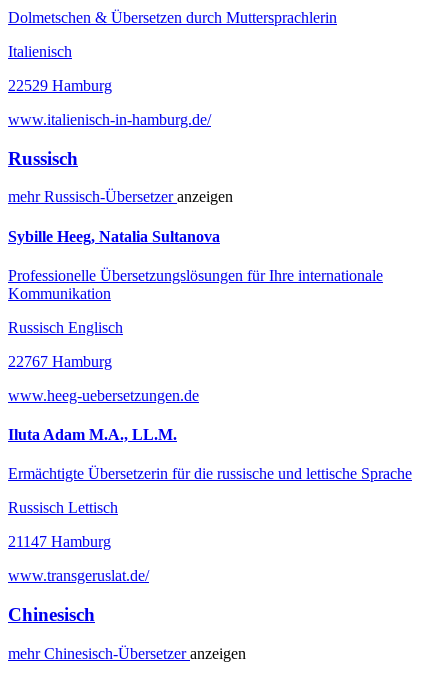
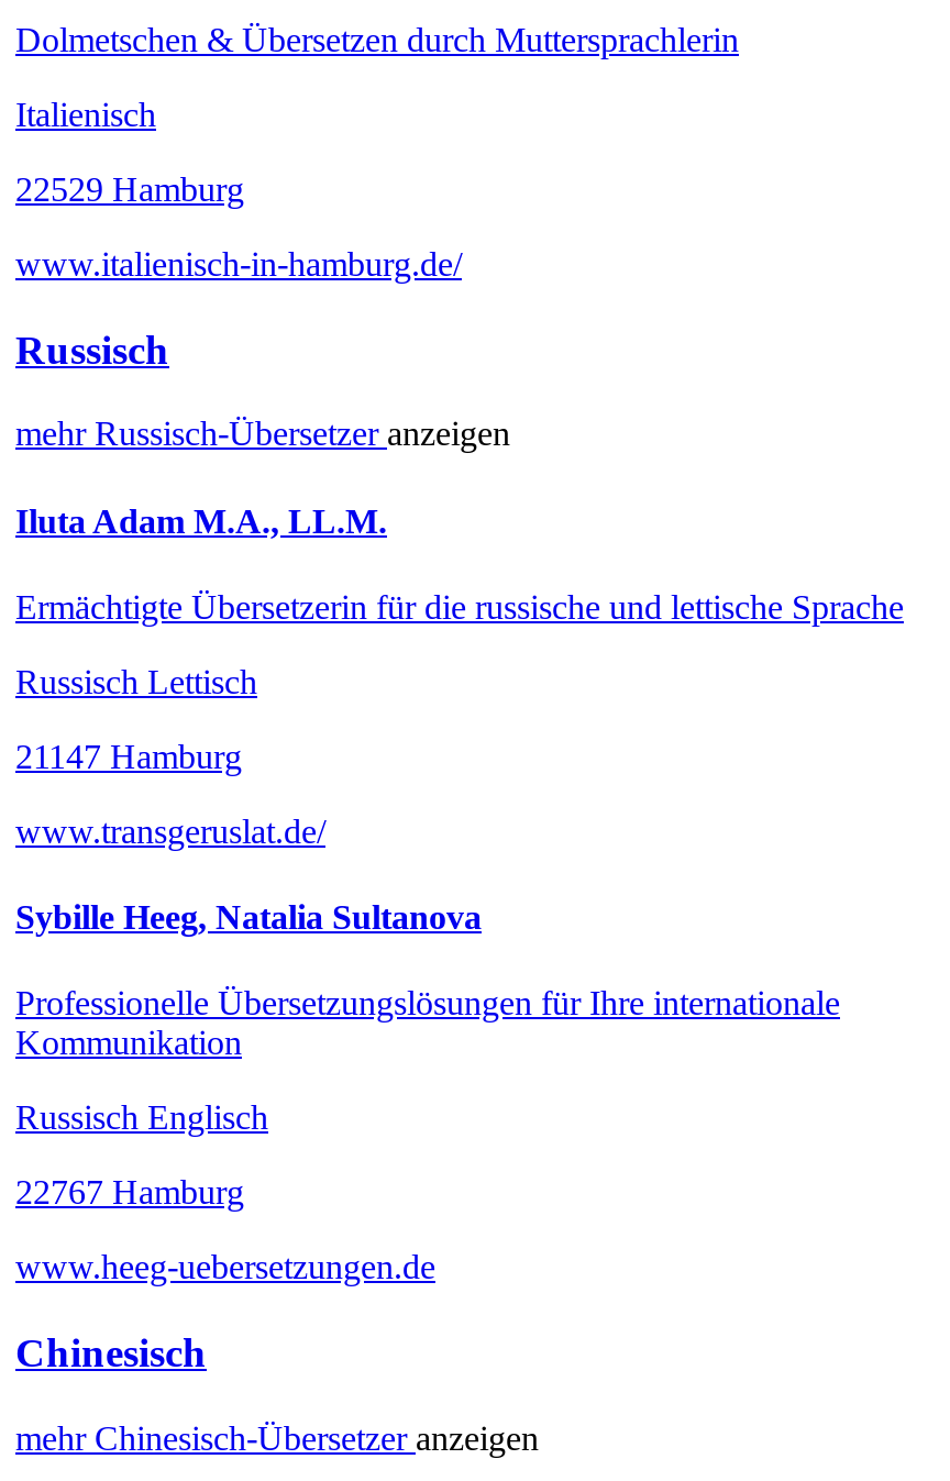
moved down: Sybille Heeg, Natalia Sultanova | Professionelle Übersetzungslösungen für Ihre internationale | Kommunikation | Russisch Englisch | 22767 Hamburg | www.heeg-uebersetzungen.de

moved up: Iluta Adam M.A., LL.M. | Ermächtigte Übersetzerin für die russische und lettische Sprache | Russisch Lettisch | 21147 Hamburg | www.transgeruslat.de/
